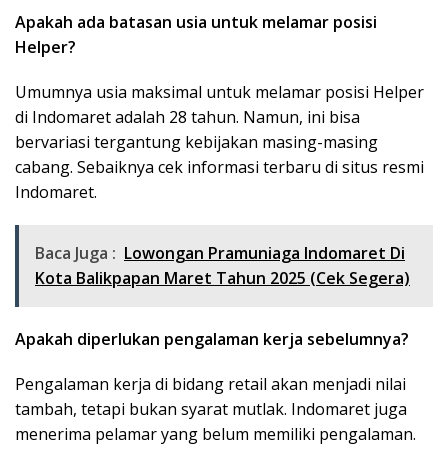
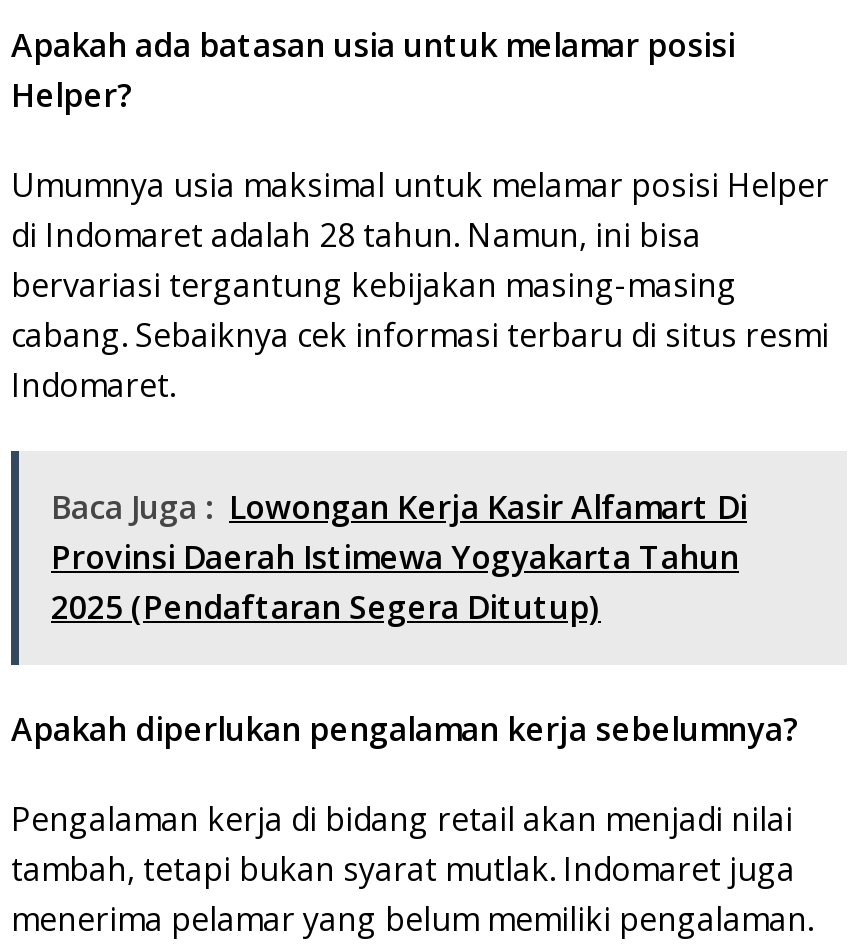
- Baca Juga : Lowongan Pramuniaga Indomaret Di
- Kota Balikpapan Maret Tahun 2025 (Cek Segera)
+ Baca Juga : Lowongan Kerja Kasir Alfamart Di
+ Provinsi Daerah Istimewa Yogyakarta Tahun
+ 2025 (Pendaftaran Segera Ditutup)
